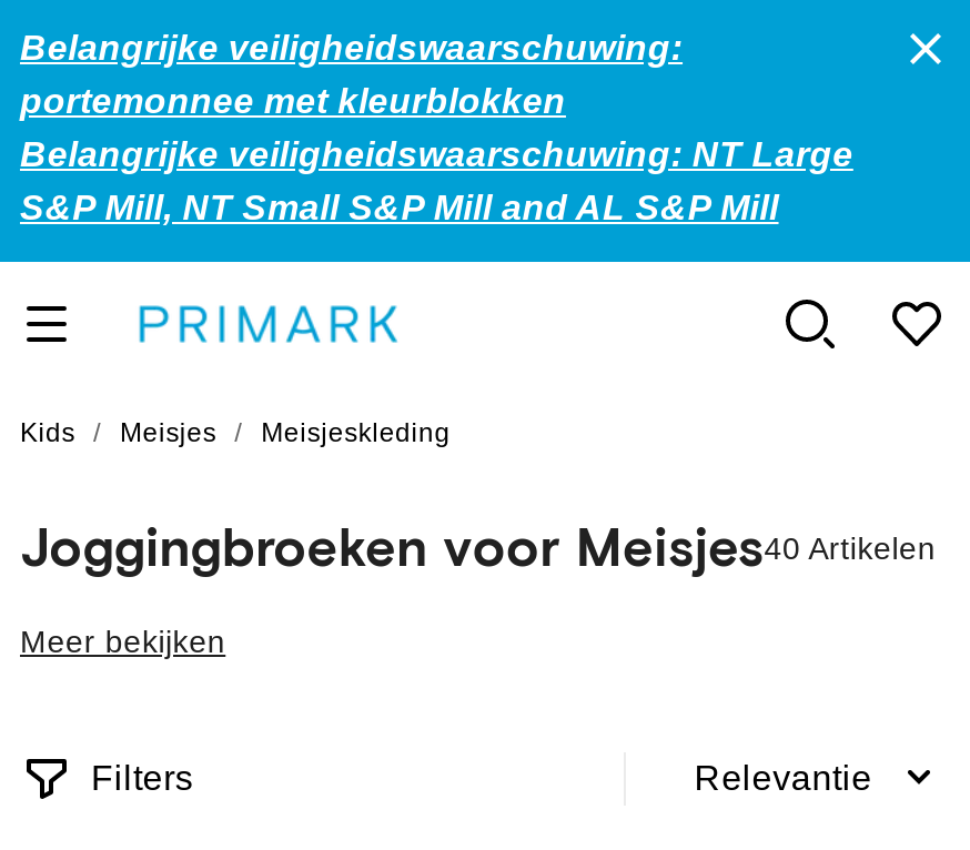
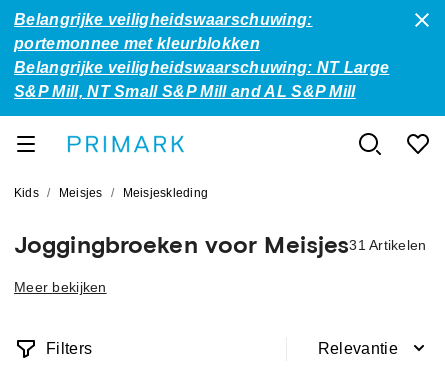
- Joggingbroeken voor Meisjes40 Artikelen
+ Joggingbroeken voor Meisjes31 Artikelen
